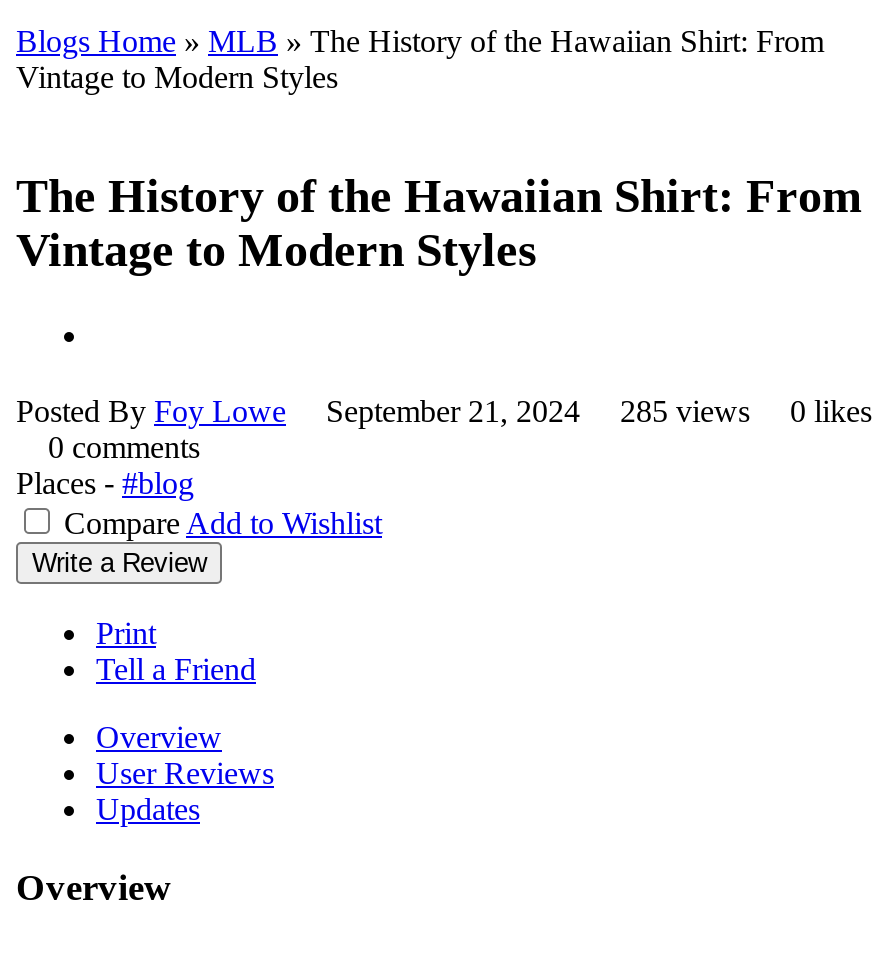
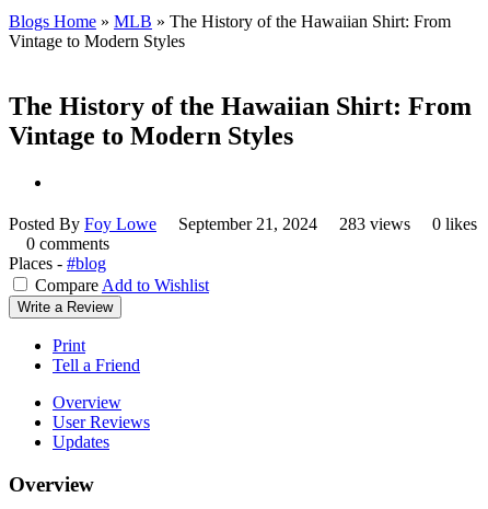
- Posted By Foy Lowe September 21, 2024 285 views 0 likes
+ Posted By Foy Lowe September 21, 2024 283 views 0 likes
